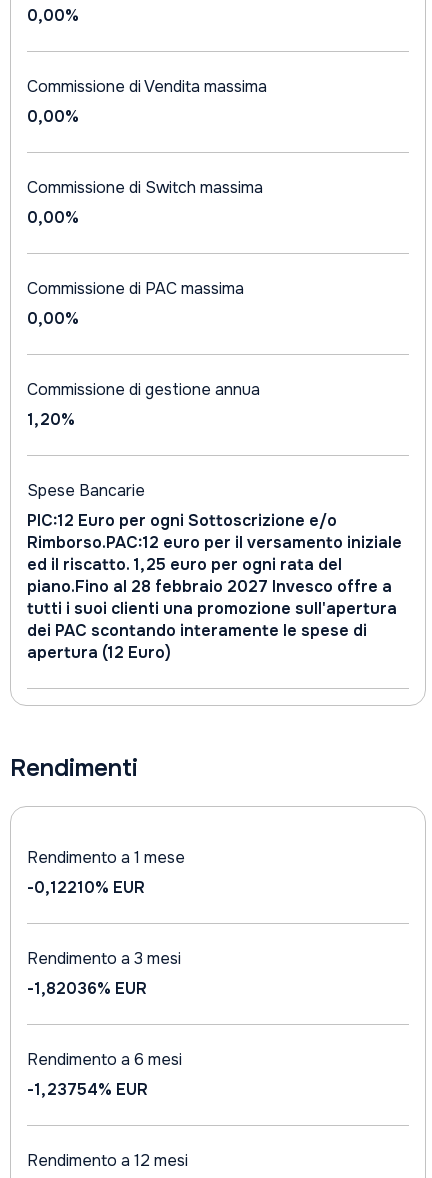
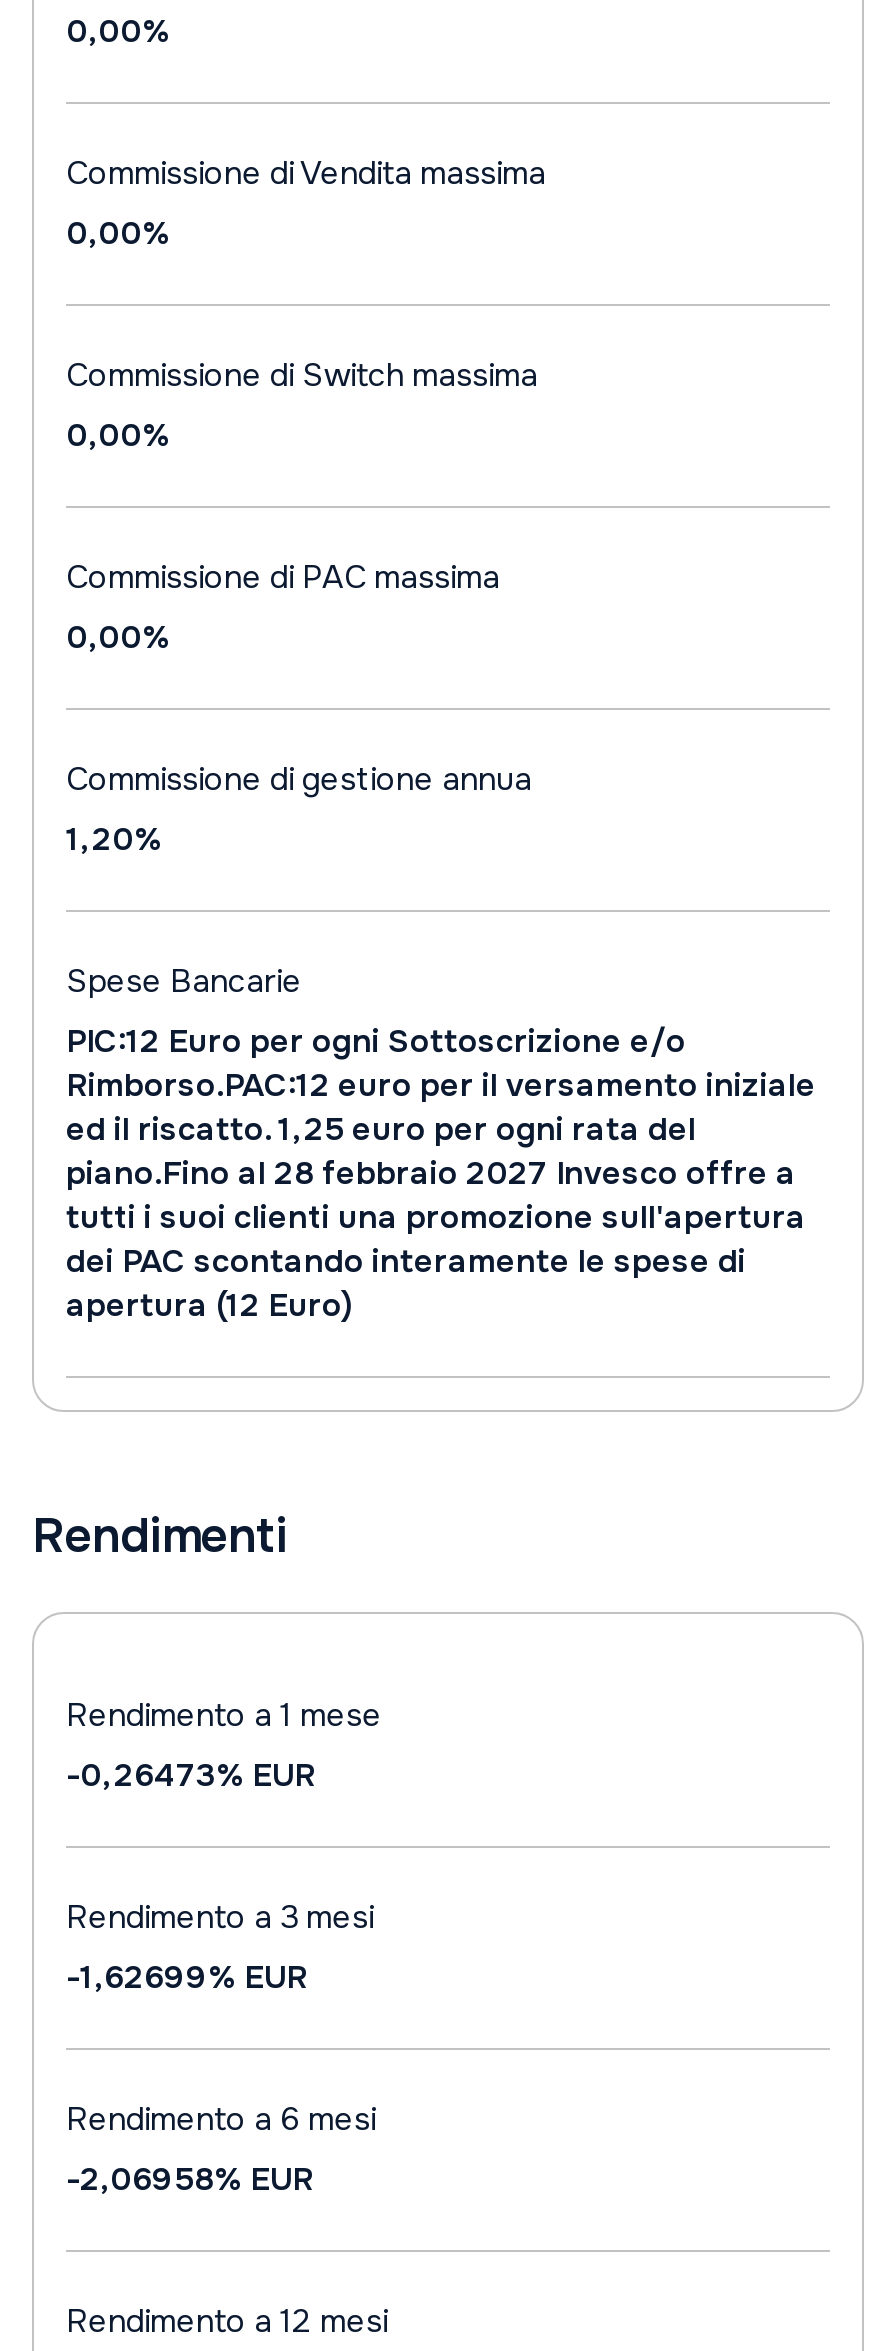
- -0,12210% EUR
+ -0,26473% EUR

- -1,82036% EUR
+ -1,62699% EUR

- -1,23754% EUR
+ -2,06958% EUR
